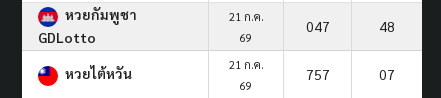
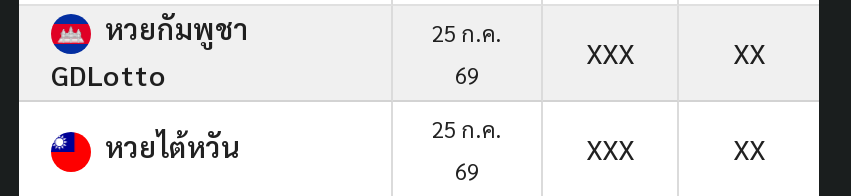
- 21 ก.ค.
+ 25 ก.ค.

- 047
- 48
+ XXX
+ XX

- 21 ก.ค.
+ 25 ก.ค.

- 757
- 07
+ XXX
+ XX
